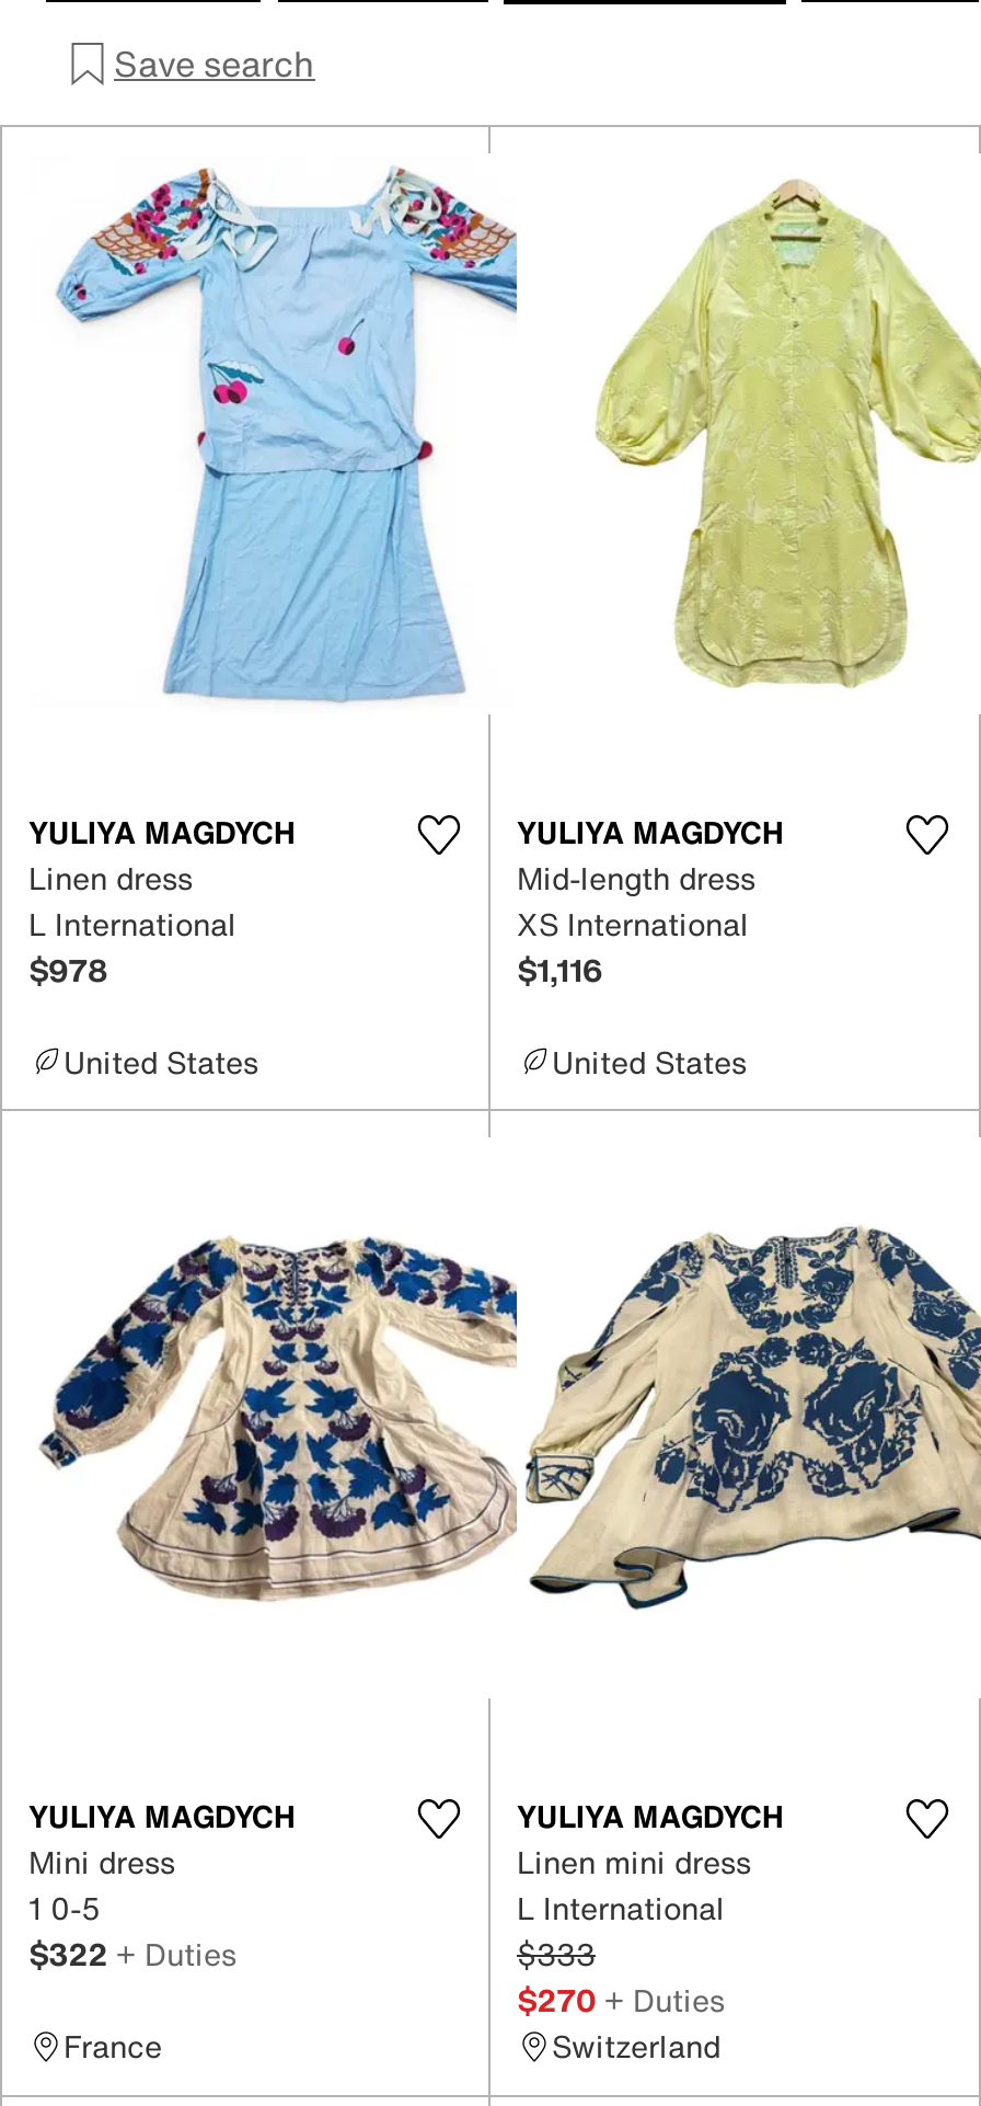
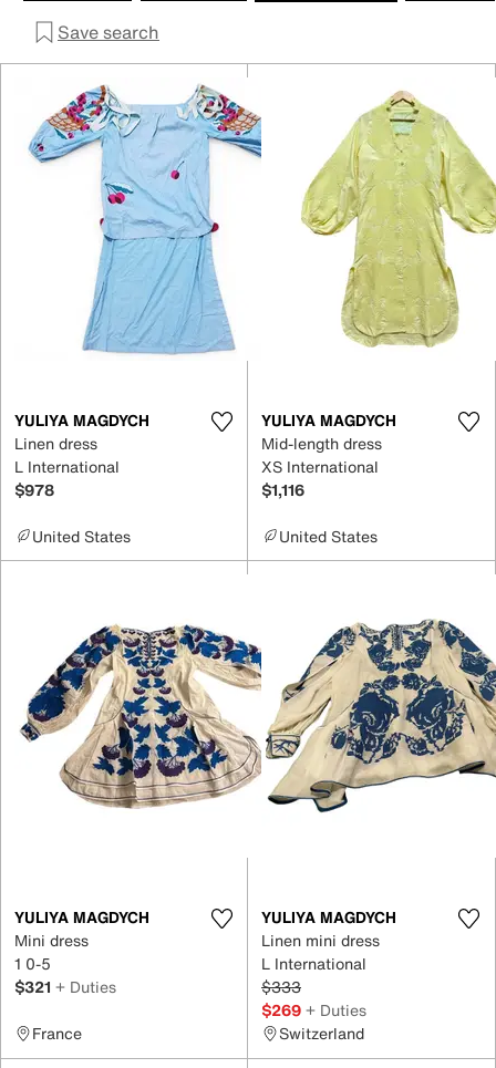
- $322 + Duties
+ $321 + Duties

- $270 + Duties
+ $269 + Duties
